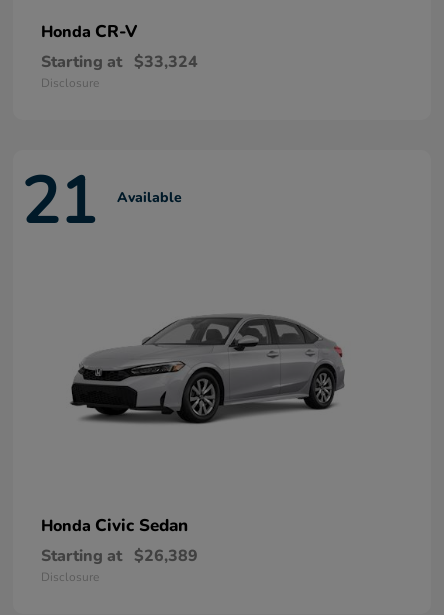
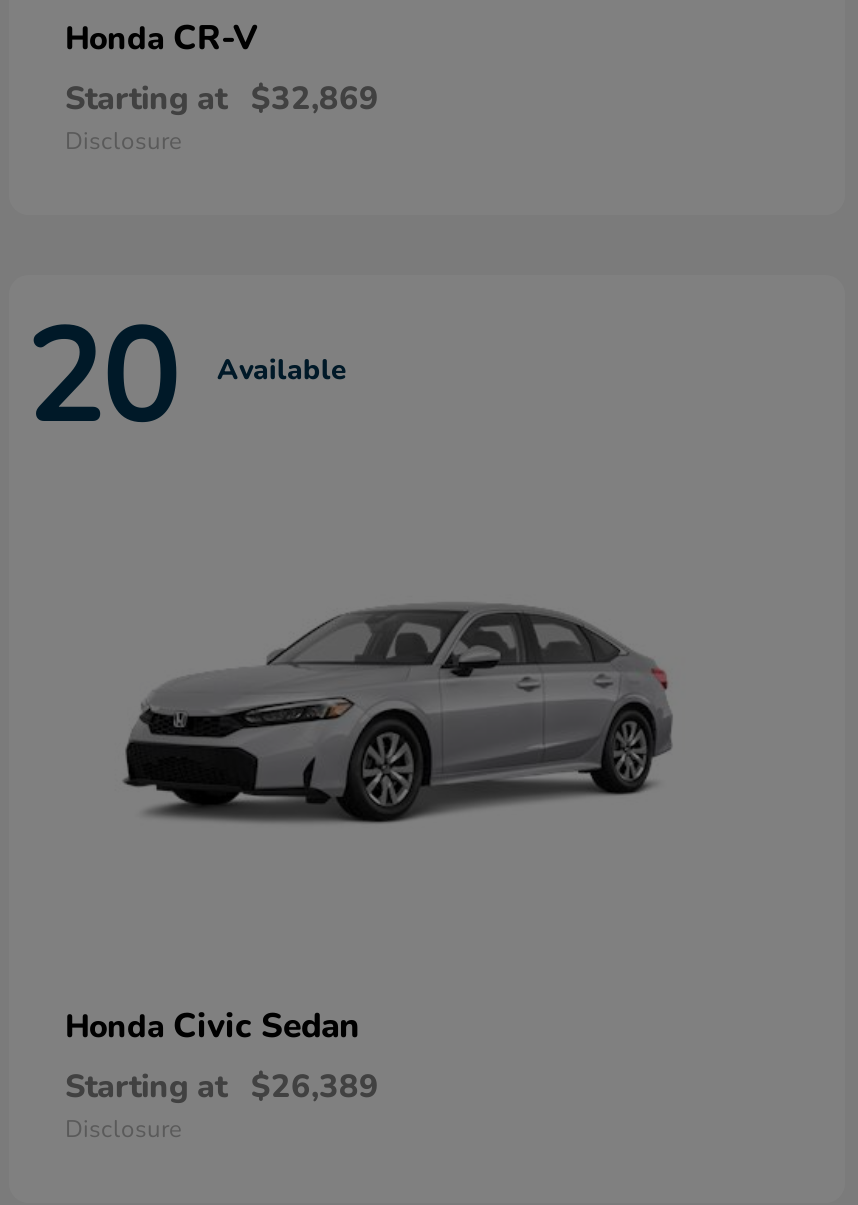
- Starting at $33,324
+ Starting at $32,869

- 21 Available
+ 20 Available
